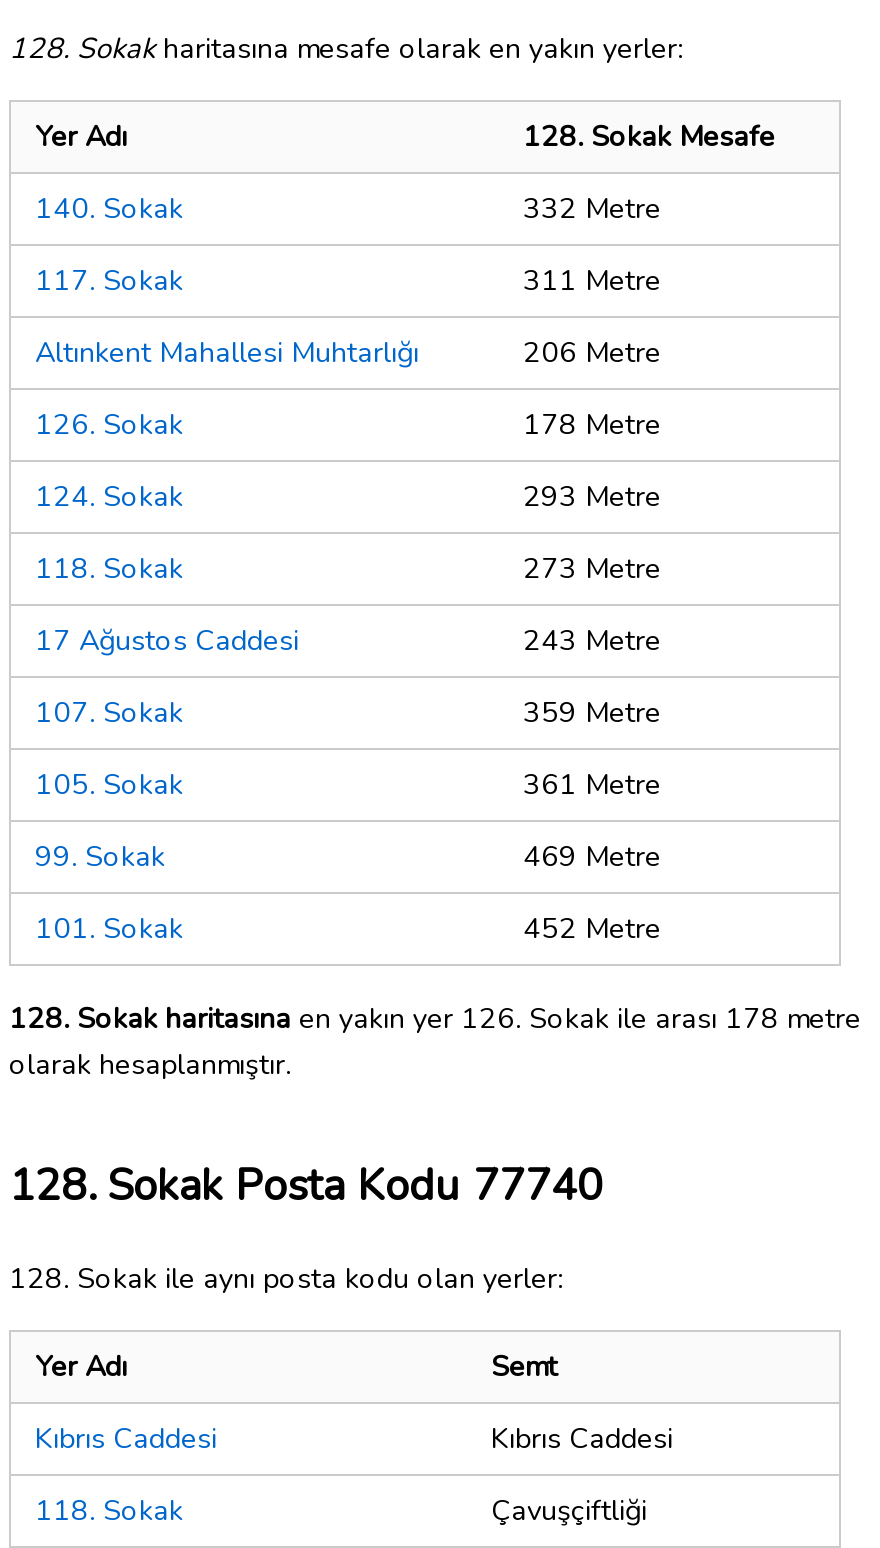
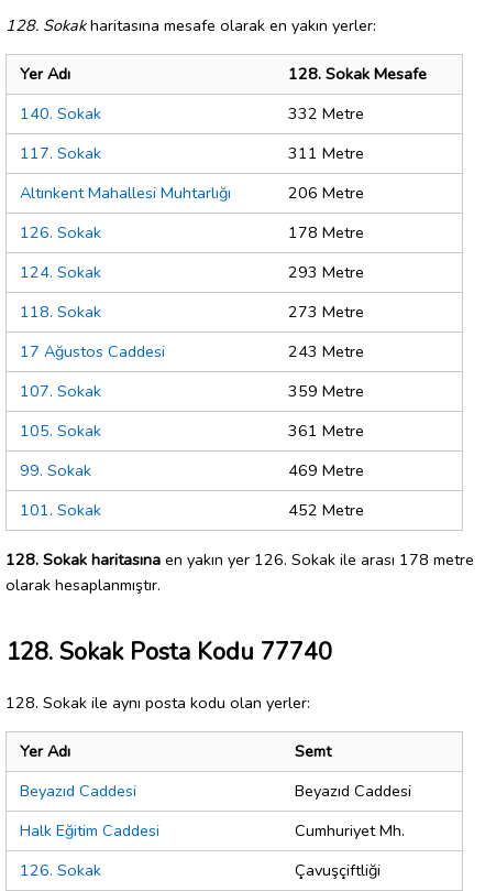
- Kıbrıs Caddesi
- Kıbrıs Caddesi
- 118. Sokak
+ Beyazıd Caddesi
+ Beyazıd Caddesi
+ Halk Eğitim Caddesi
+ Cumhuriyet Mh.
+ 126. Sokak
